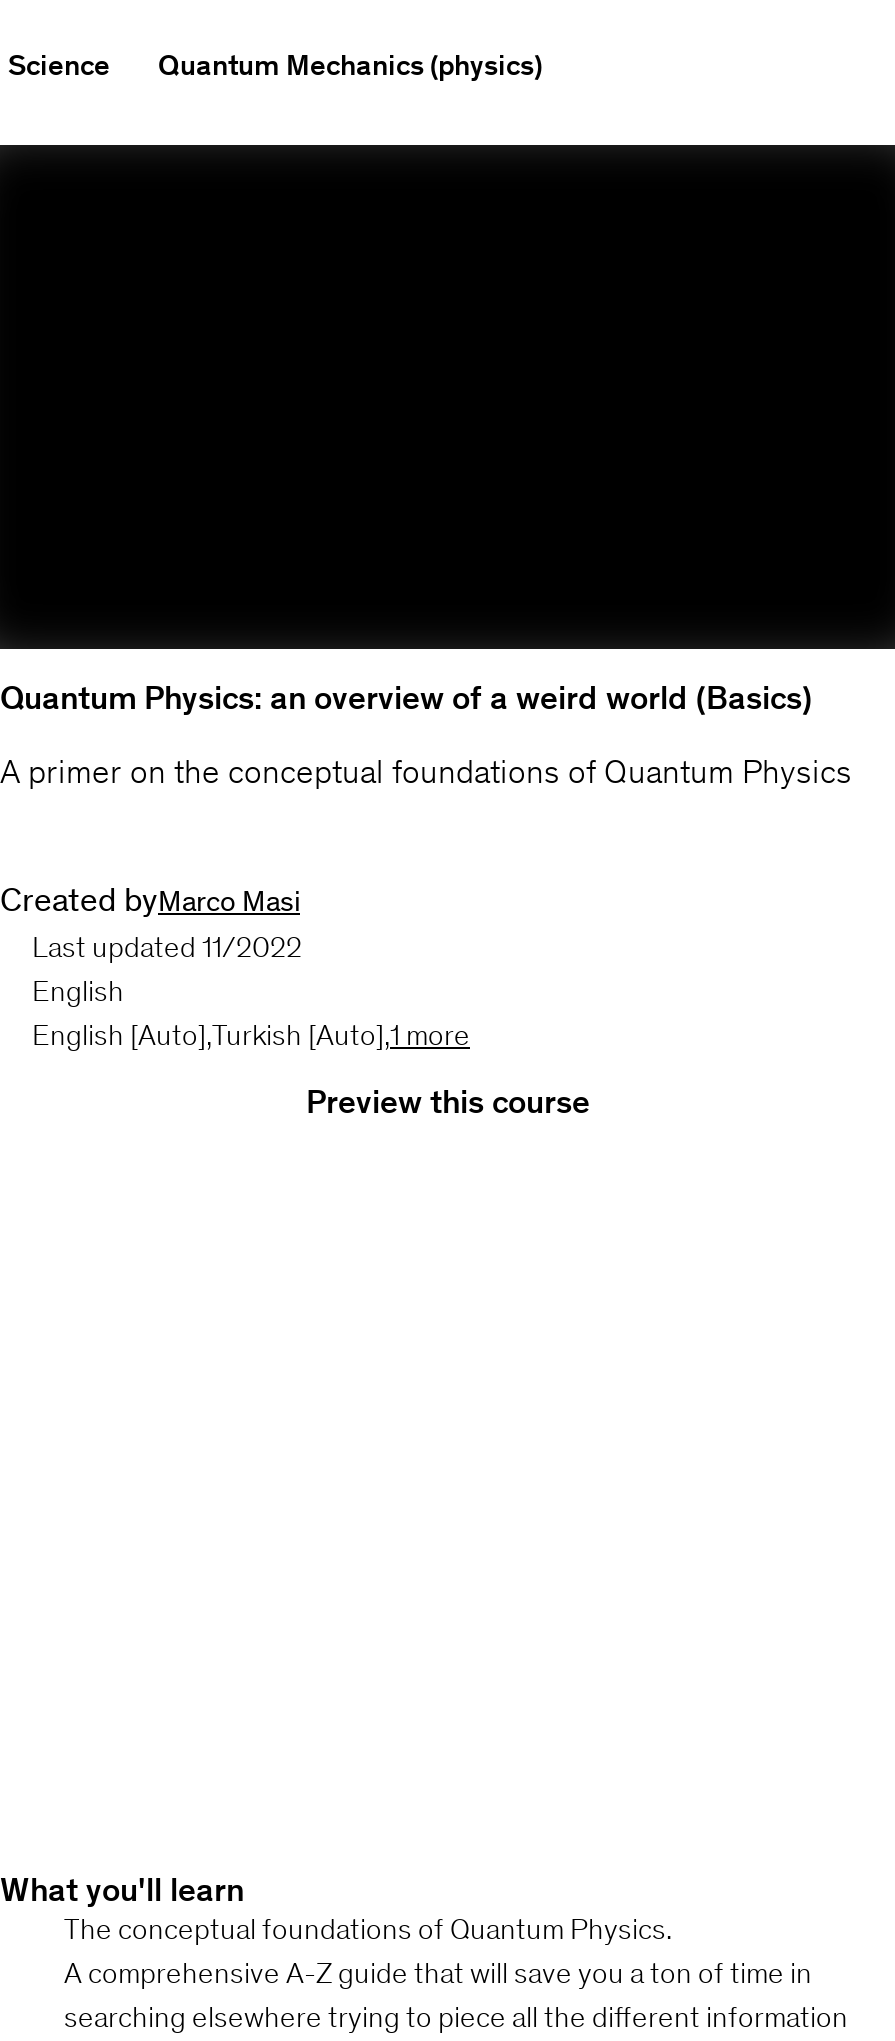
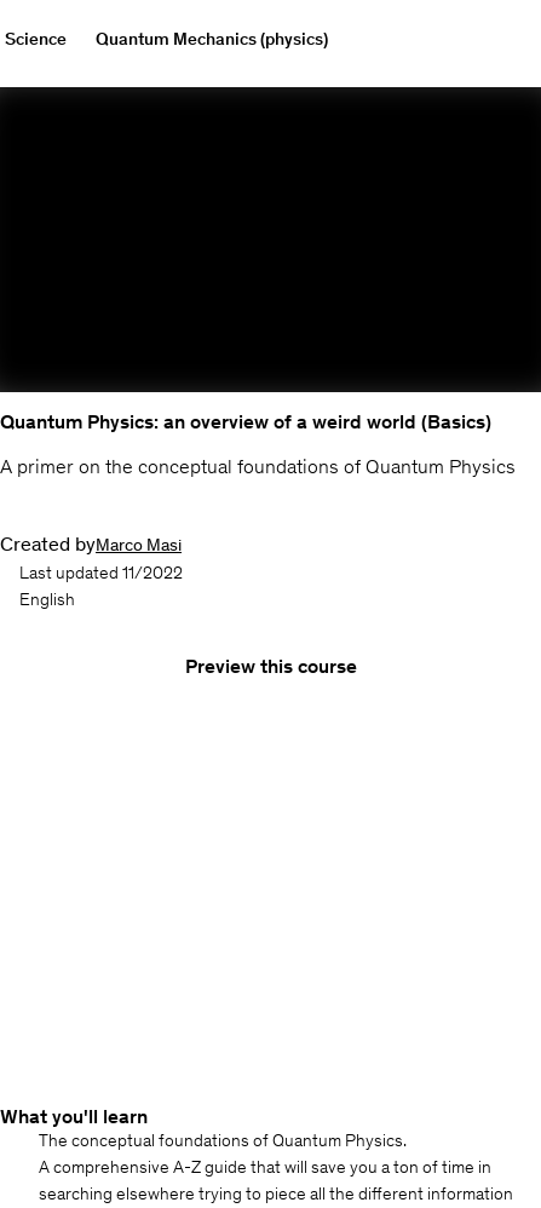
- English [Auto],Turkish [Auto],1 more
